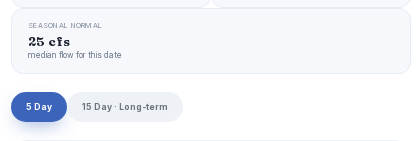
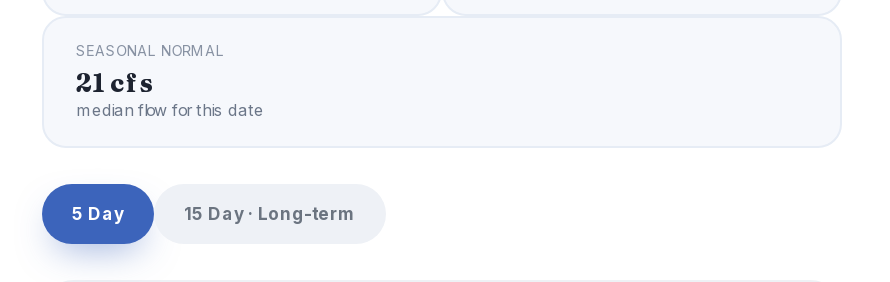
- 25 cfs
+ 21 cfs
